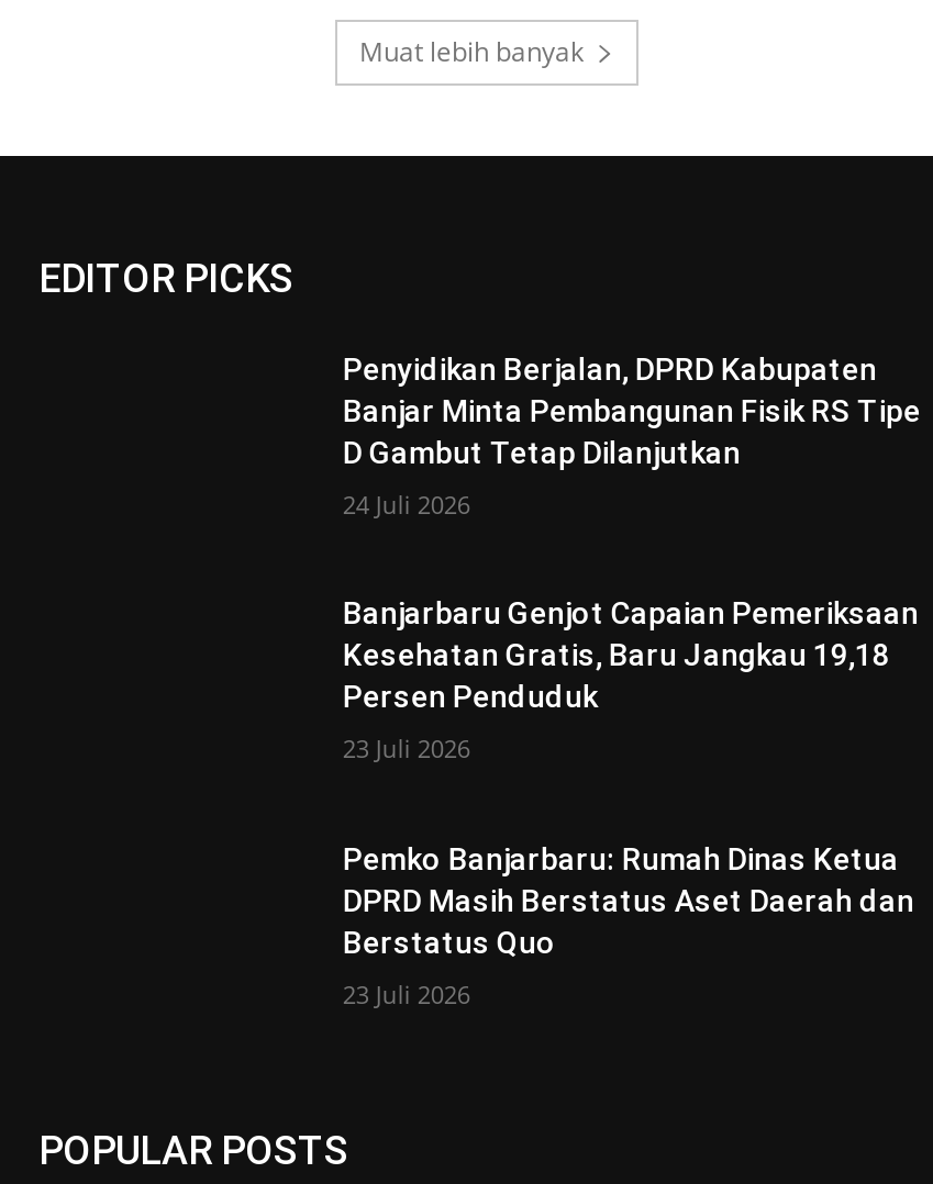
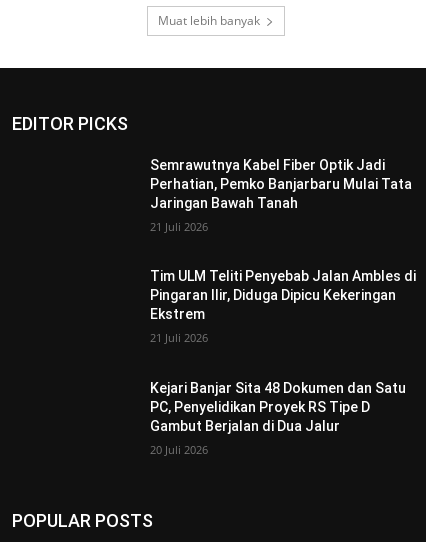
- Penyidikan Berjalan, DPRD Kabupaten
- Banjar Minta Pembangunan Fisik RS Tipe
- D Gambut Tetap Dilanjutkan
+ Semrawutnya Kabel Fiber Optik Jadi
+ Perhatian, Pemko Banjarbaru Mulai Tata
+ Jaringan Bawah Tanah

- 24 Juli 2026
+ 21 Juli 2026

- Banjarbaru Genjot Capaian Pemeriksaan
- Kesehatan Gratis, Baru Jangkau 19,18
- Persen Penduduk
+ Tim ULM Teliti Penyebab Jalan Ambles di
+ Pingaran Ilir, Diduga Dipicu Kekeringan
+ Ekstrem

- 23 Juli 2026
+ 21 Juli 2026

- Pemko Banjarbaru: Rumah Dinas Ketua
- DPRD Masih Berstatus Aset Daerah dan
- Berstatus Quo
+ Kejari Banjar Sita 48 Dokumen dan Satu
+ PC, Penyelidikan Proyek RS Tipe D
+ Gambut Berjalan di Dua Jalur

- 23 Juli 2026
+ 20 Juli 2026
